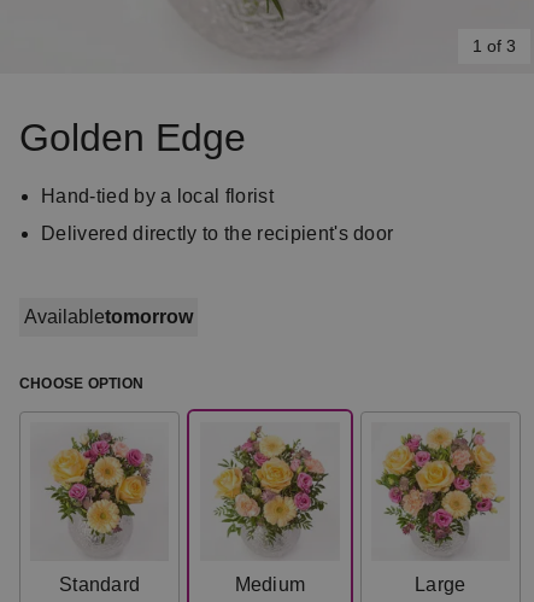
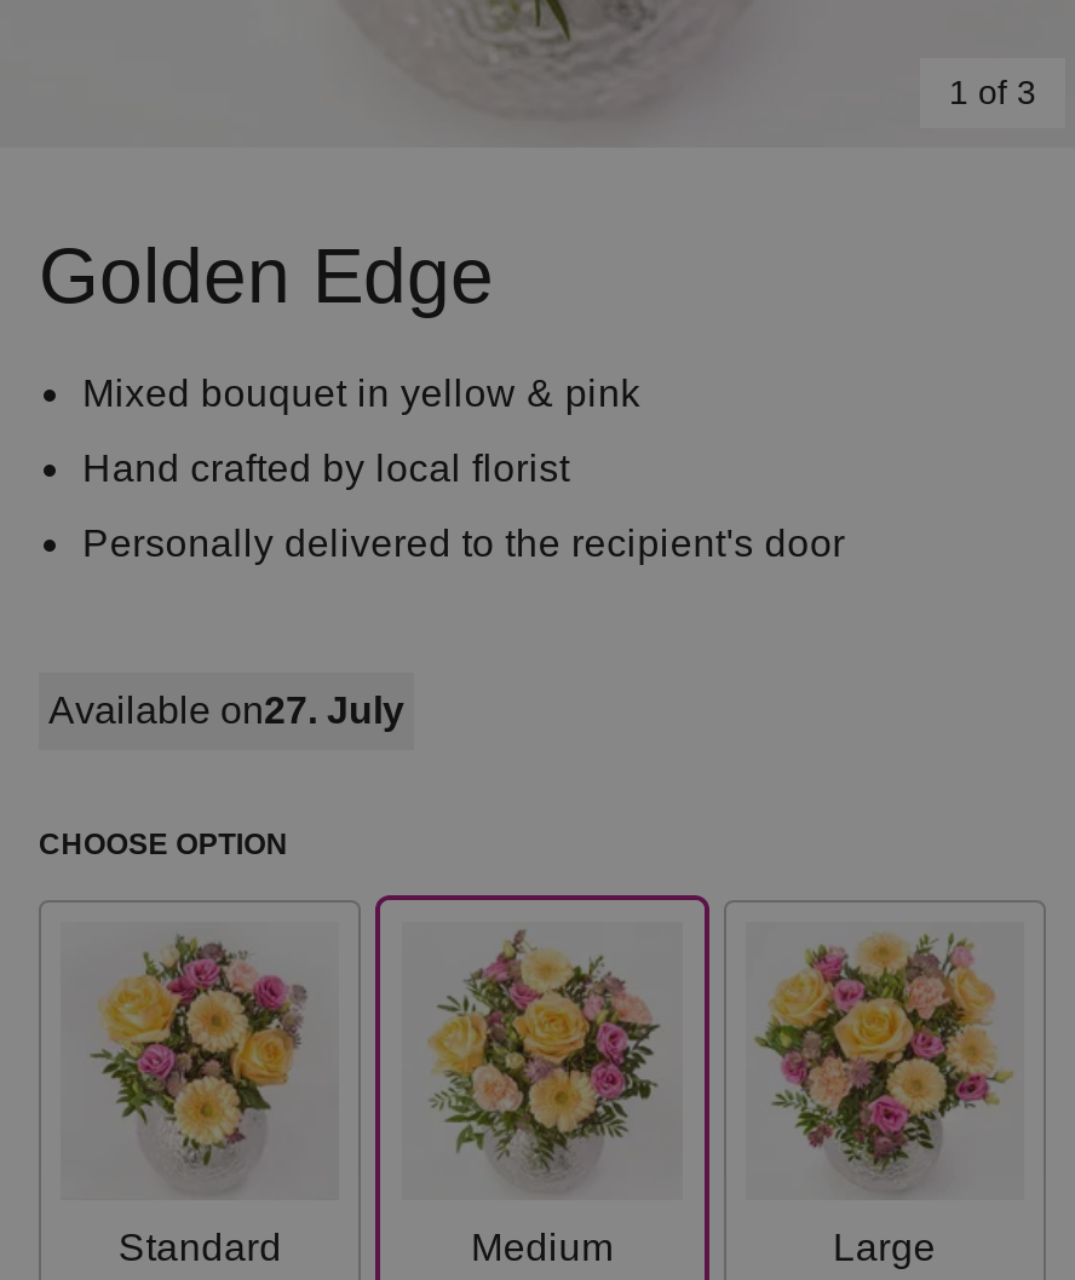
- Hand-tied by a local florist
- Delivered directly to the recipient's door
+ Mixed bouquet in yellow & pink
+ Hand crafted by local florist
+ Personally delivered to the recipient's door

- Availabletomorrow
+ Available on27. July
